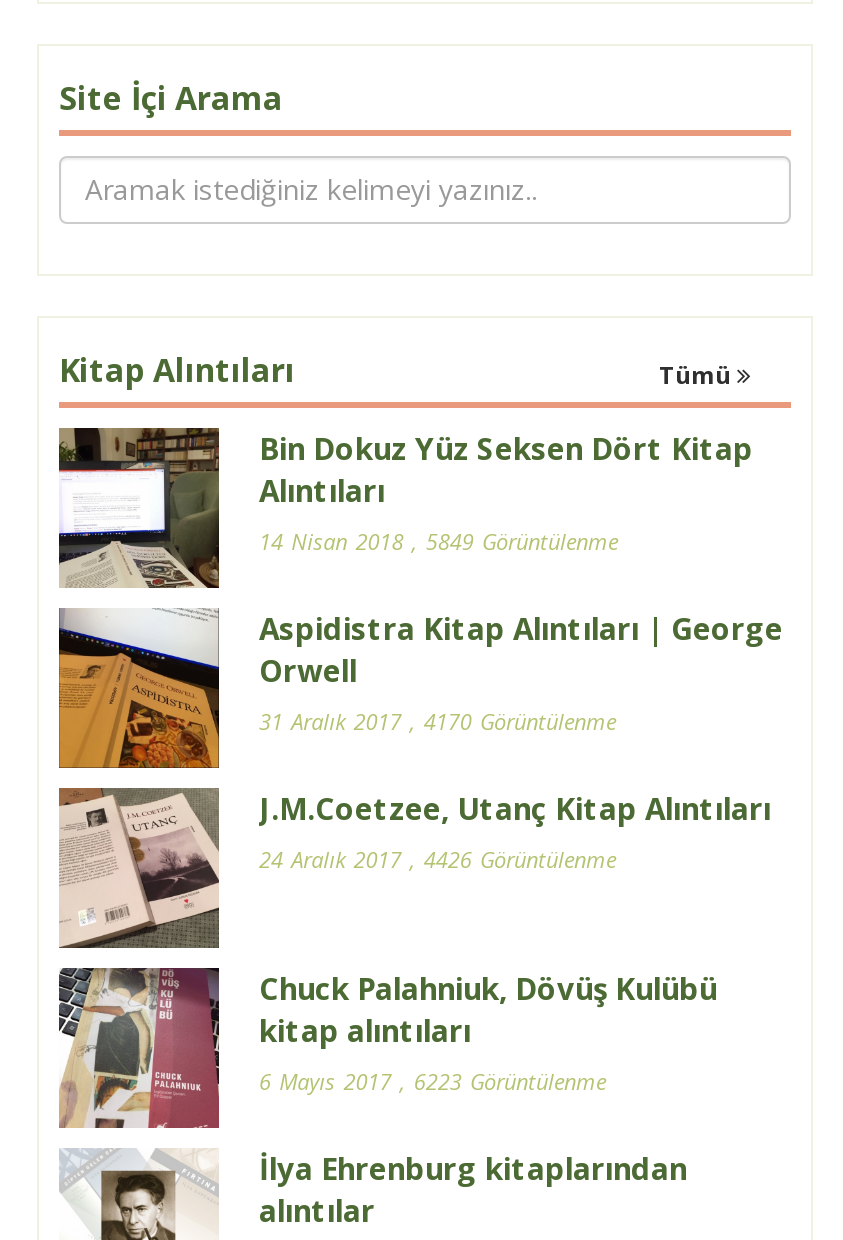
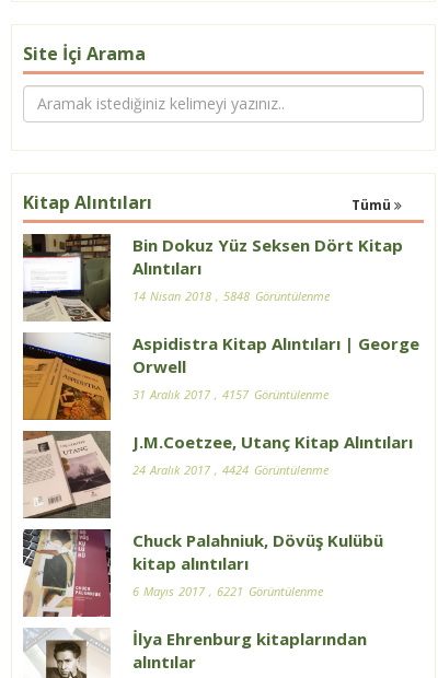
- 14 Nisan 2018, 5849 Görüntülenme
+ 14 Nisan 2018, 5848 Görüntülenme

- 31 Aralık 2017, 4170 Görüntülenme
+ 31 Aralık 2017, 4157 Görüntülenme

- 24 Aralık 2017, 4426 Görüntülenme
+ 24 Aralık 2017, 4424 Görüntülenme

- 6 Mayıs 2017, 6223 Görüntülenme
+ 6 Mayıs 2017, 6221 Görüntülenme
